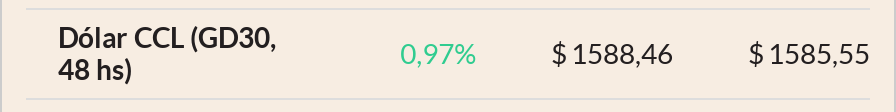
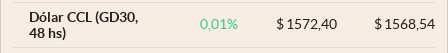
- 0,97%
+ 0,01%

- $ 1588,46
+ $ 1572,40

- $ 1585,55
+ $ 1568,54
